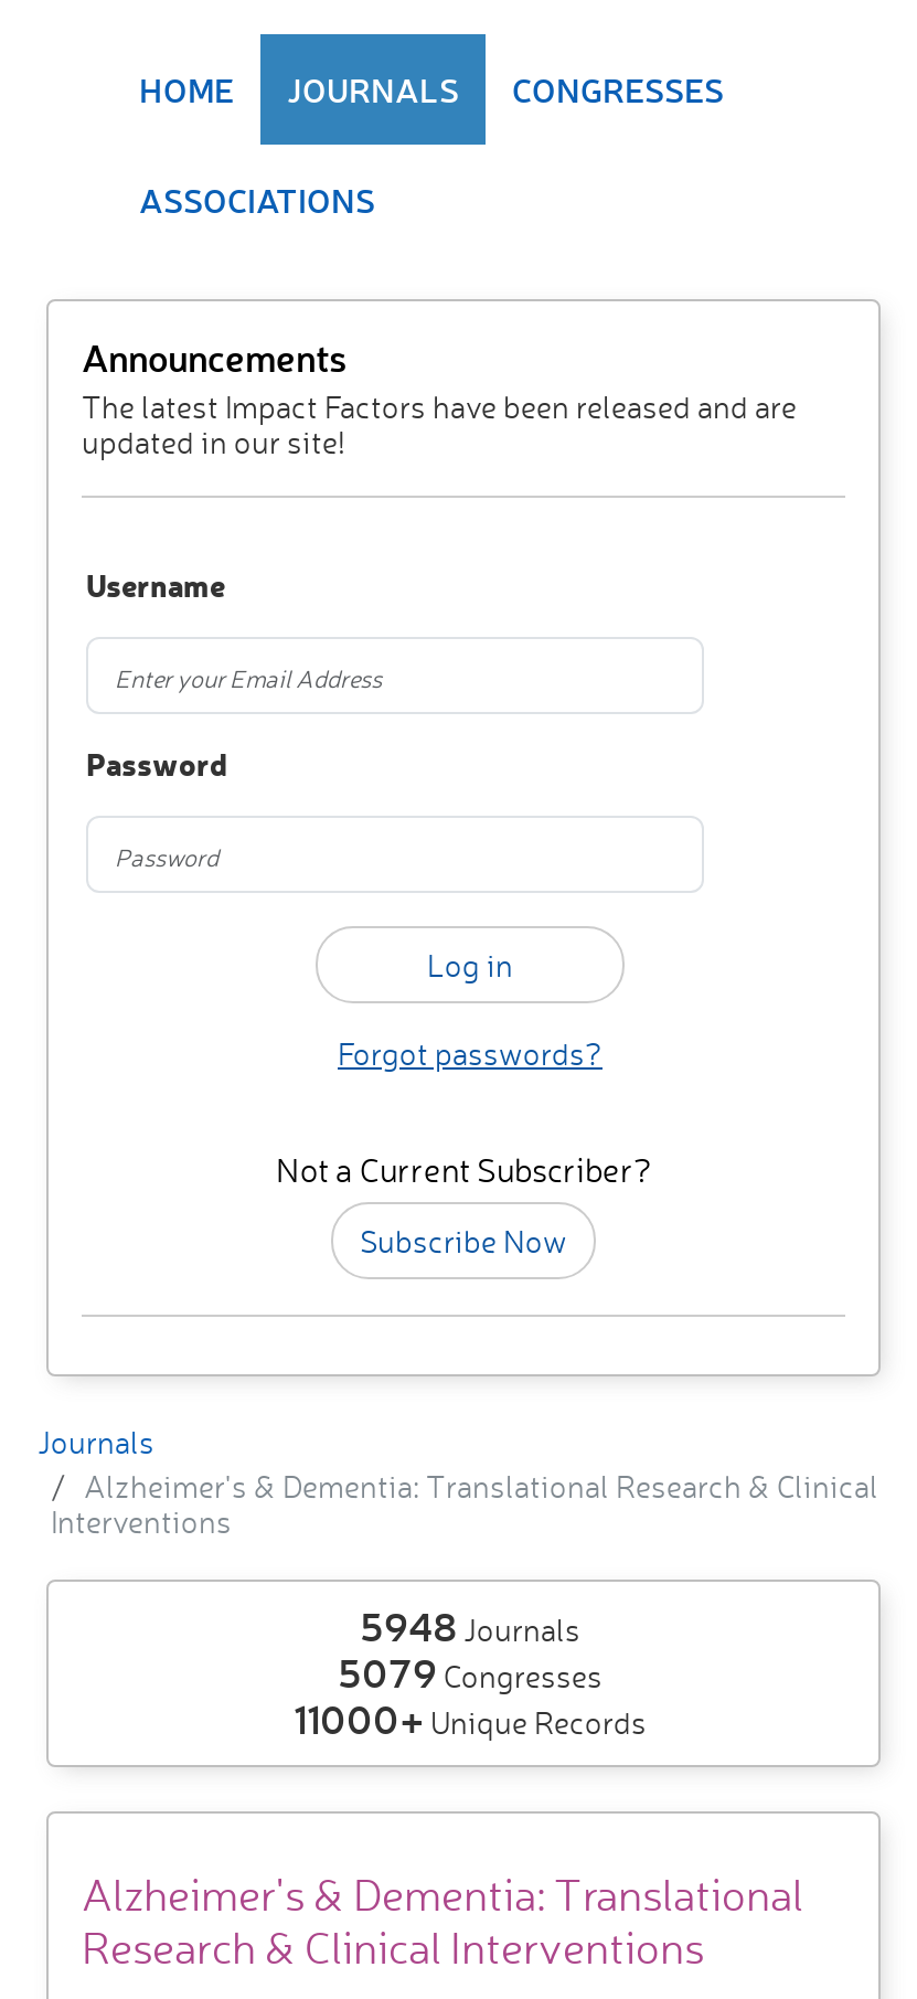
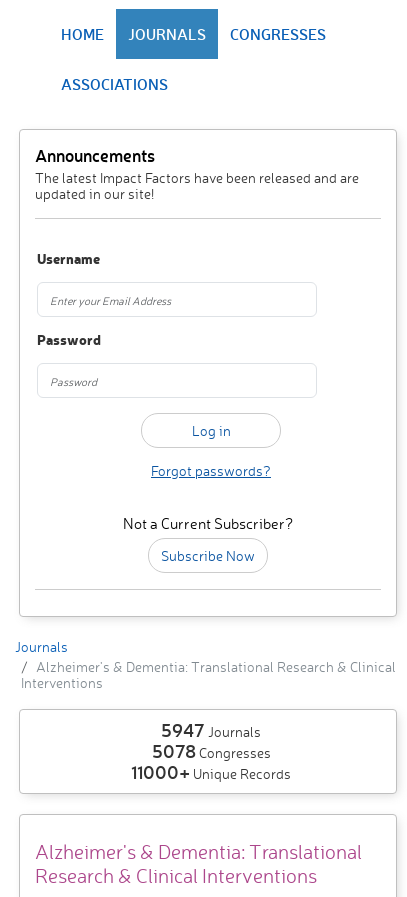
- 5948Journals
+ 5947Journals

- 5079 Congresses
+ 5078 Congresses
